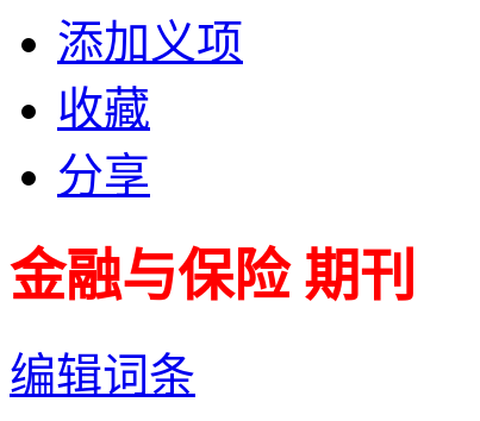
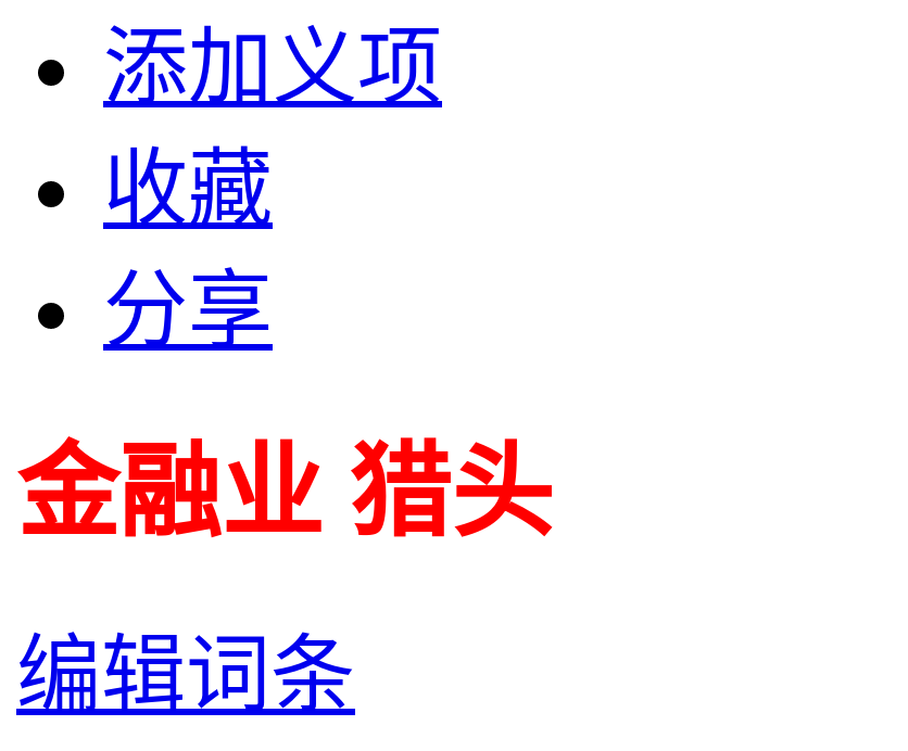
- 金融与保险 期刊
+ 金融业 猎头
